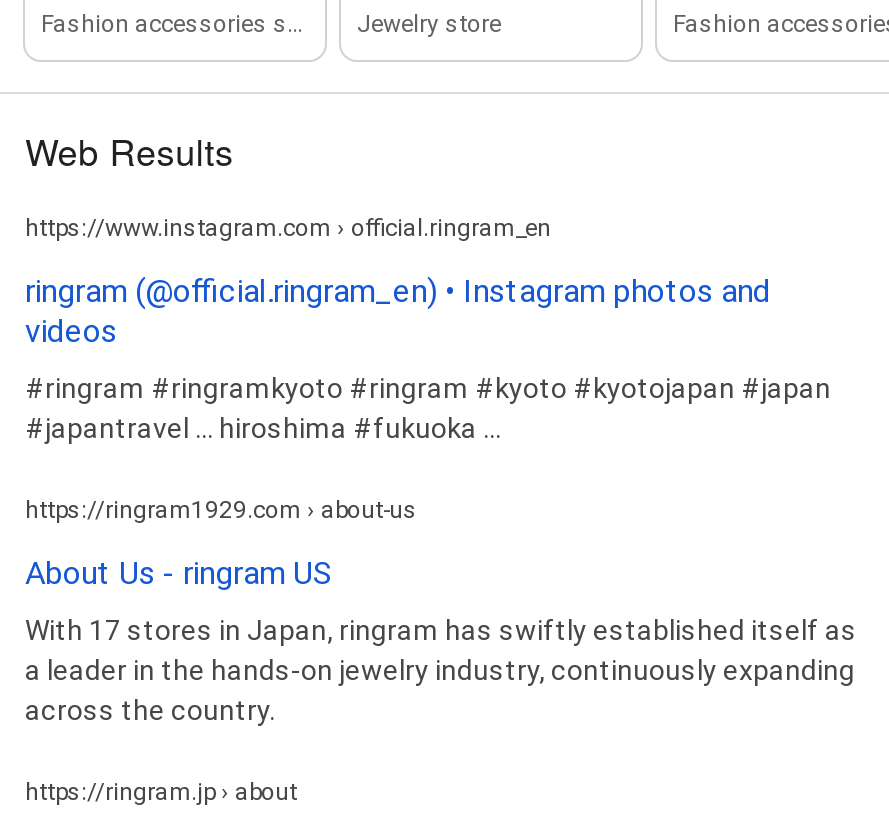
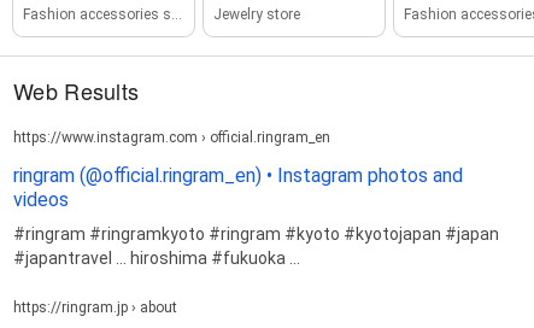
- https://ringram1929.com › about-us
- About Us - ringram US
- With 17 stores in Japan, ringram has swiftly established itself as
- a leader in the hands-on jewelry industry, continuously expanding
- across the country.
